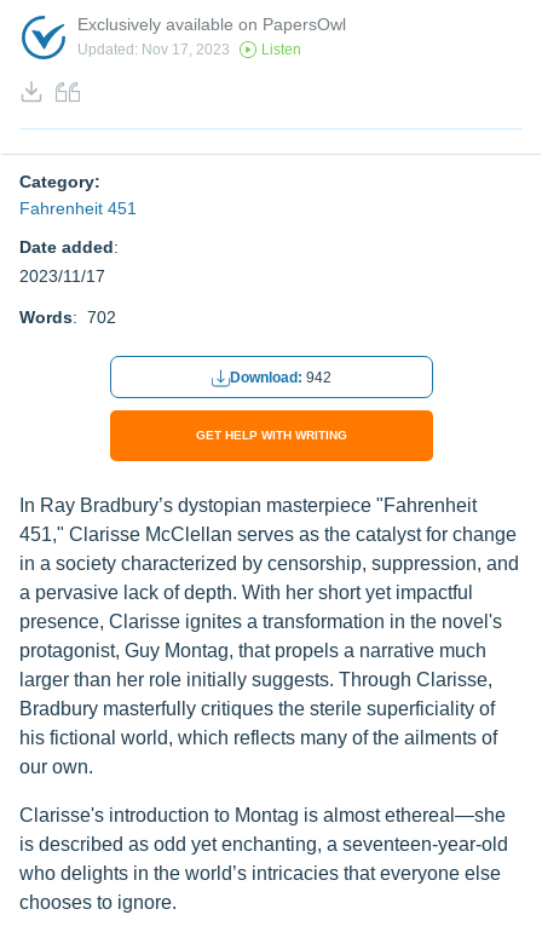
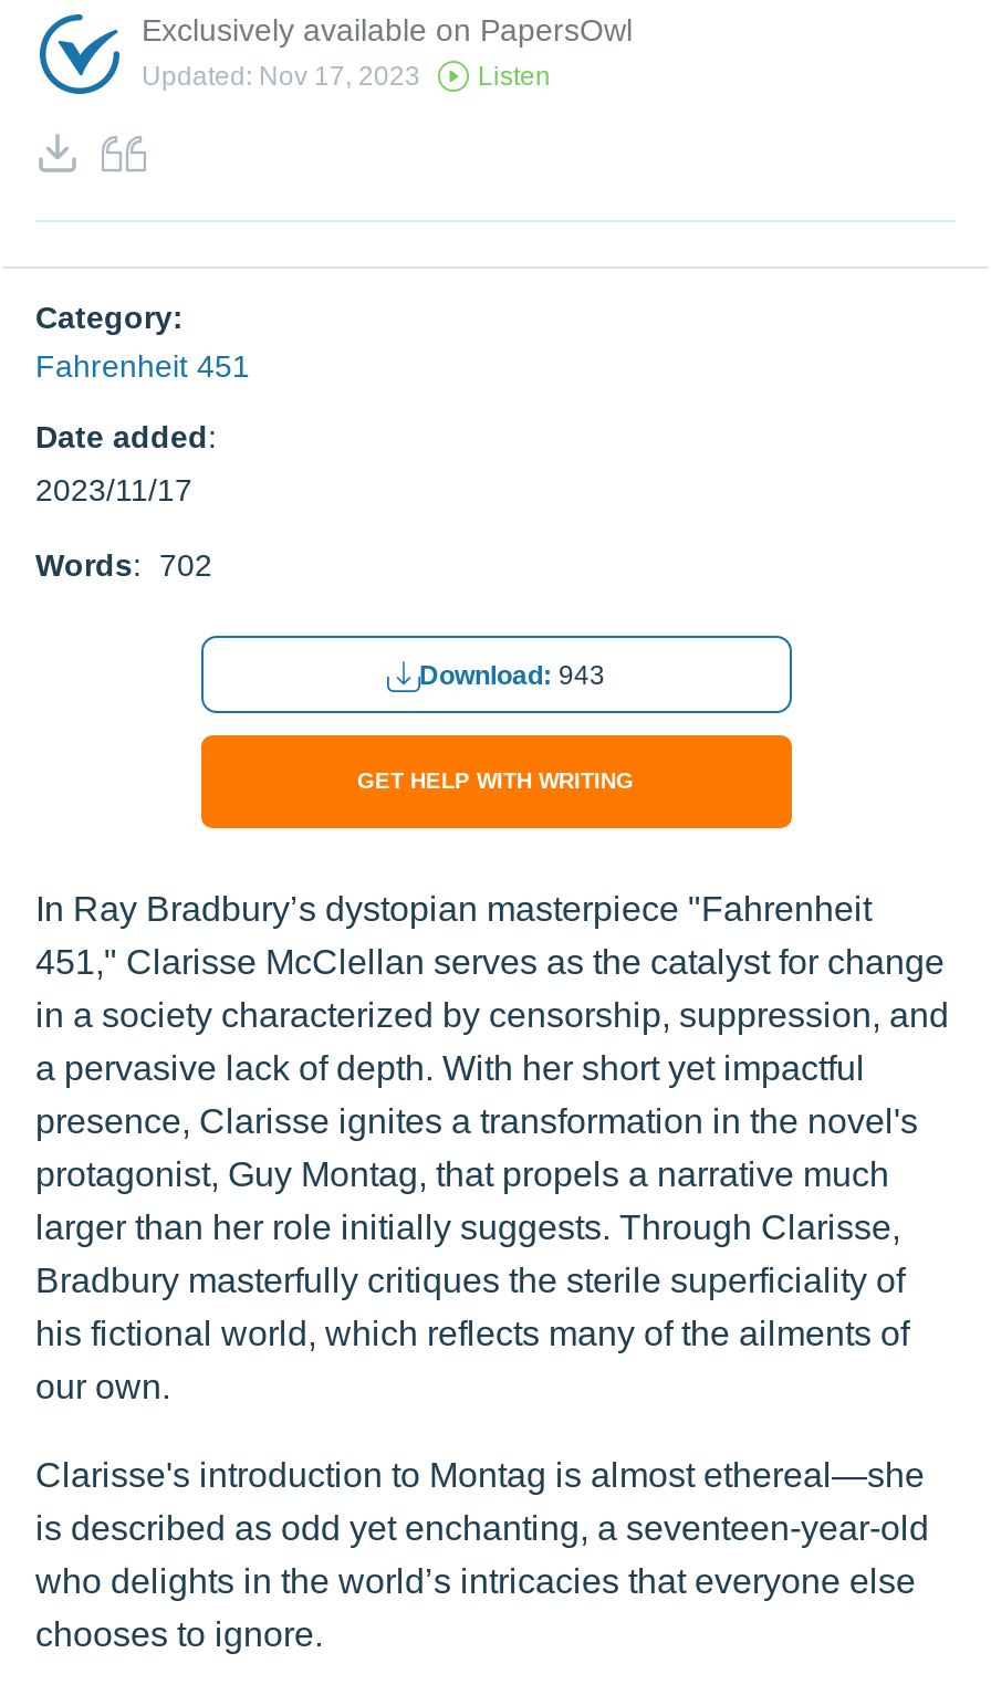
- Download: 942
+ Download: 943
